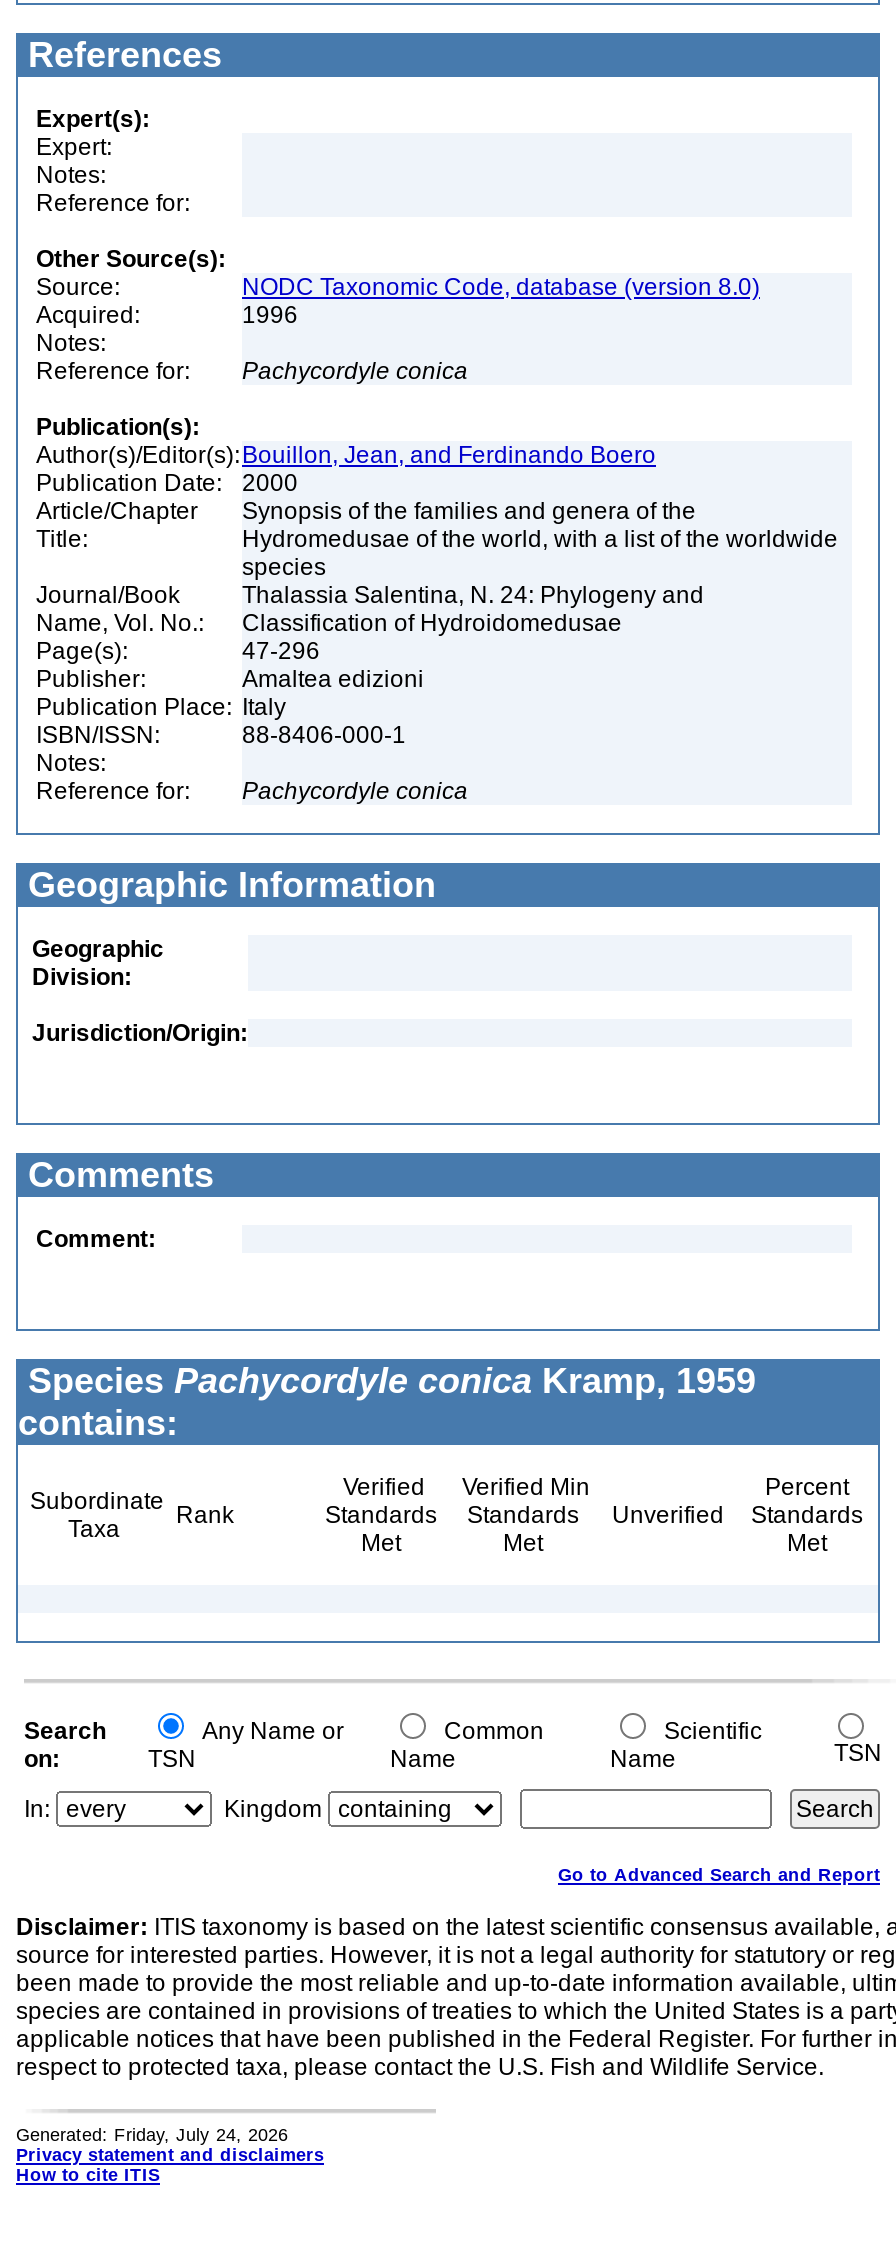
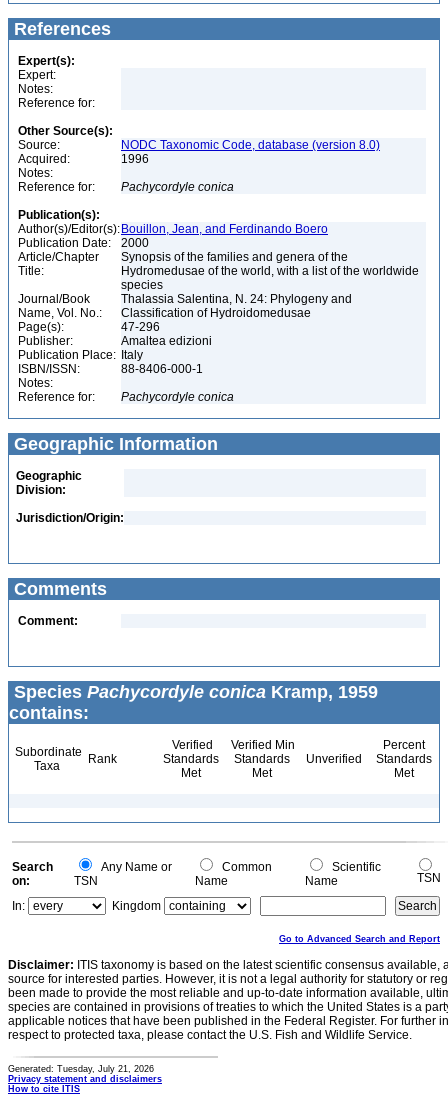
- Generated: Friday, July 24, 2026
+ Generated: Tuesday, July 21, 2026
